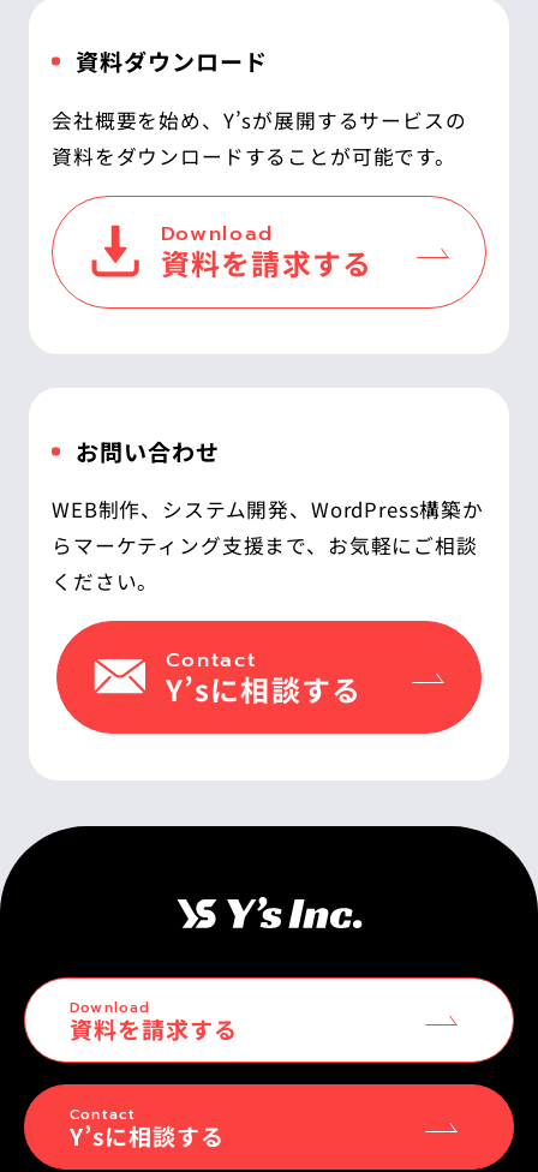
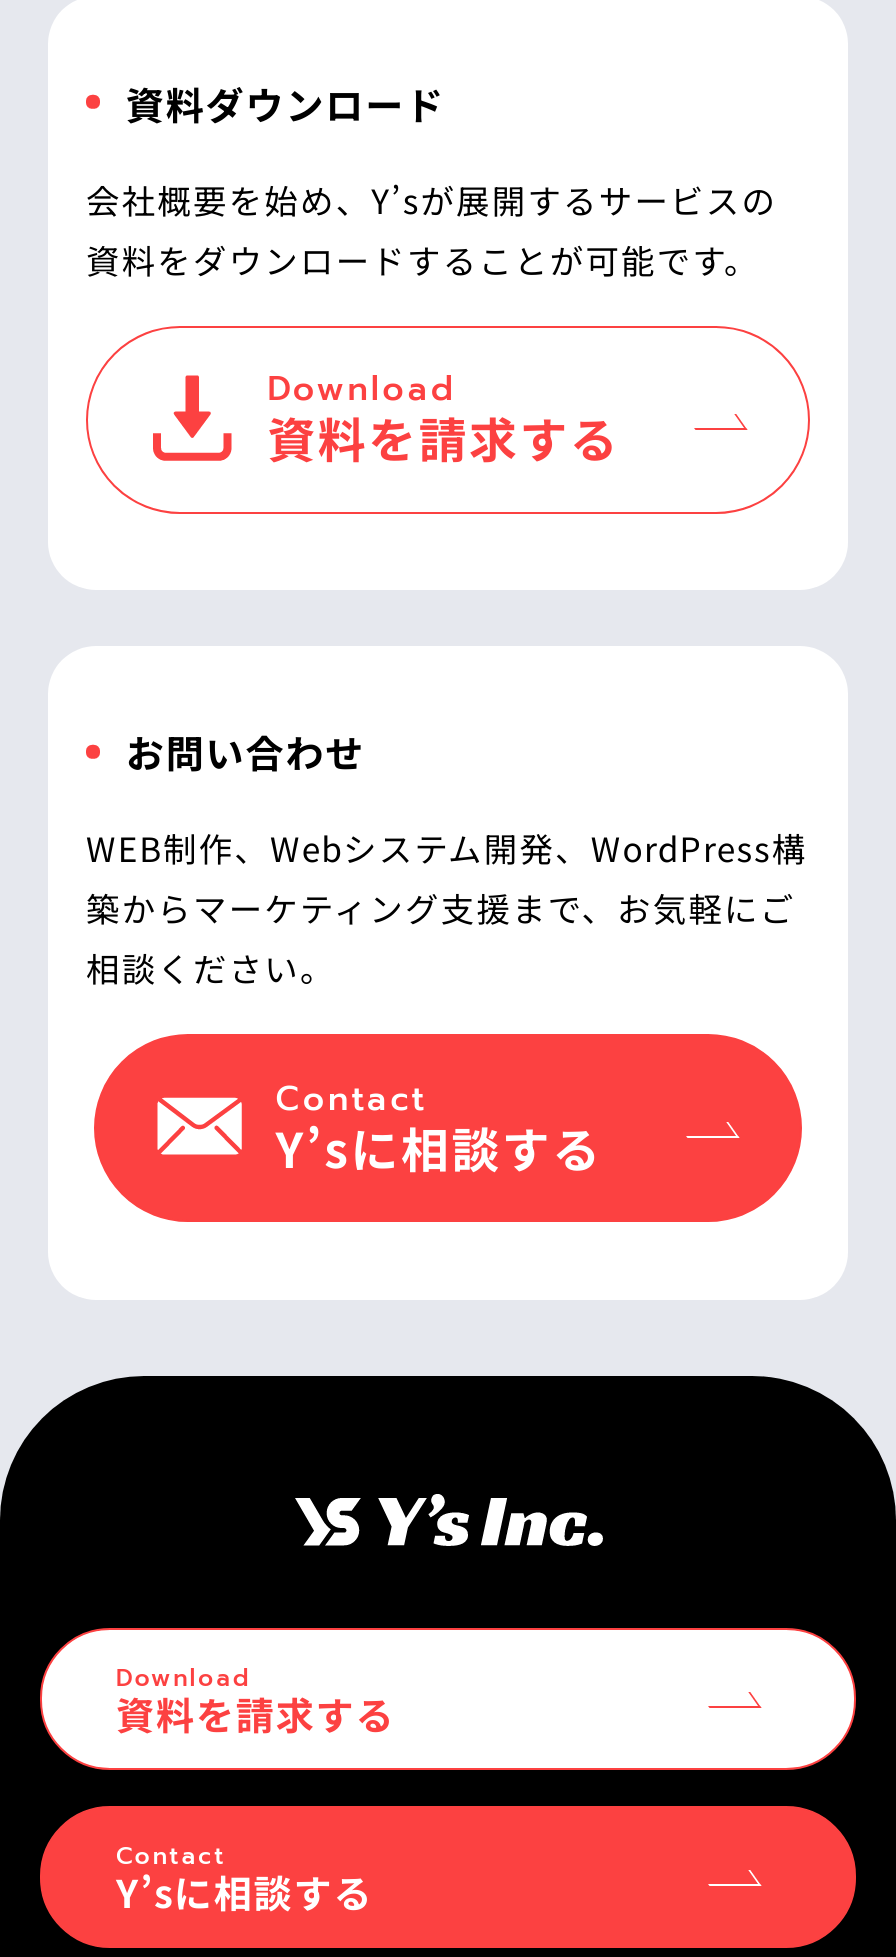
- WEB制作、システム開発、WordPress構築か
- らマーケティング支援まで、お気軽にご相談
- ください。
+ WEB制作、Webシステム開発、WordPress構
+ 築からマーケティング支援まで、お気軽にご
+ 相談ください。
